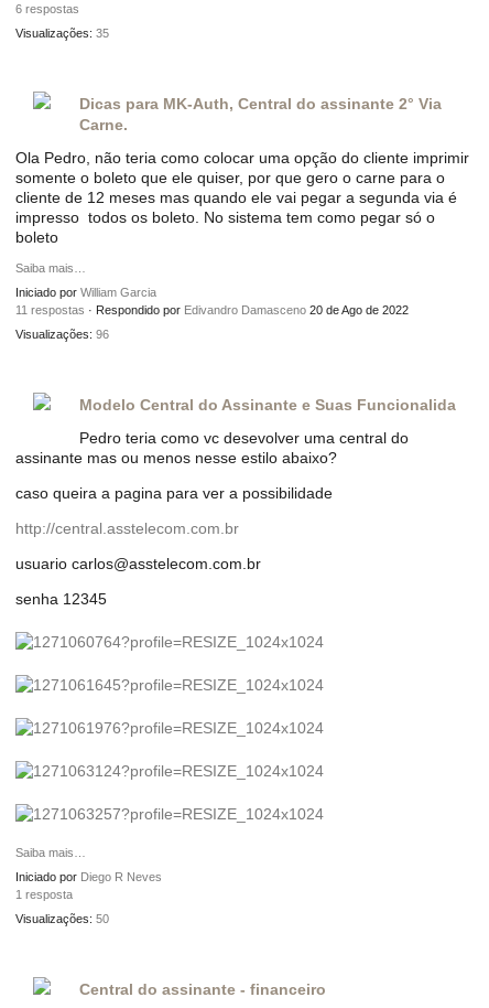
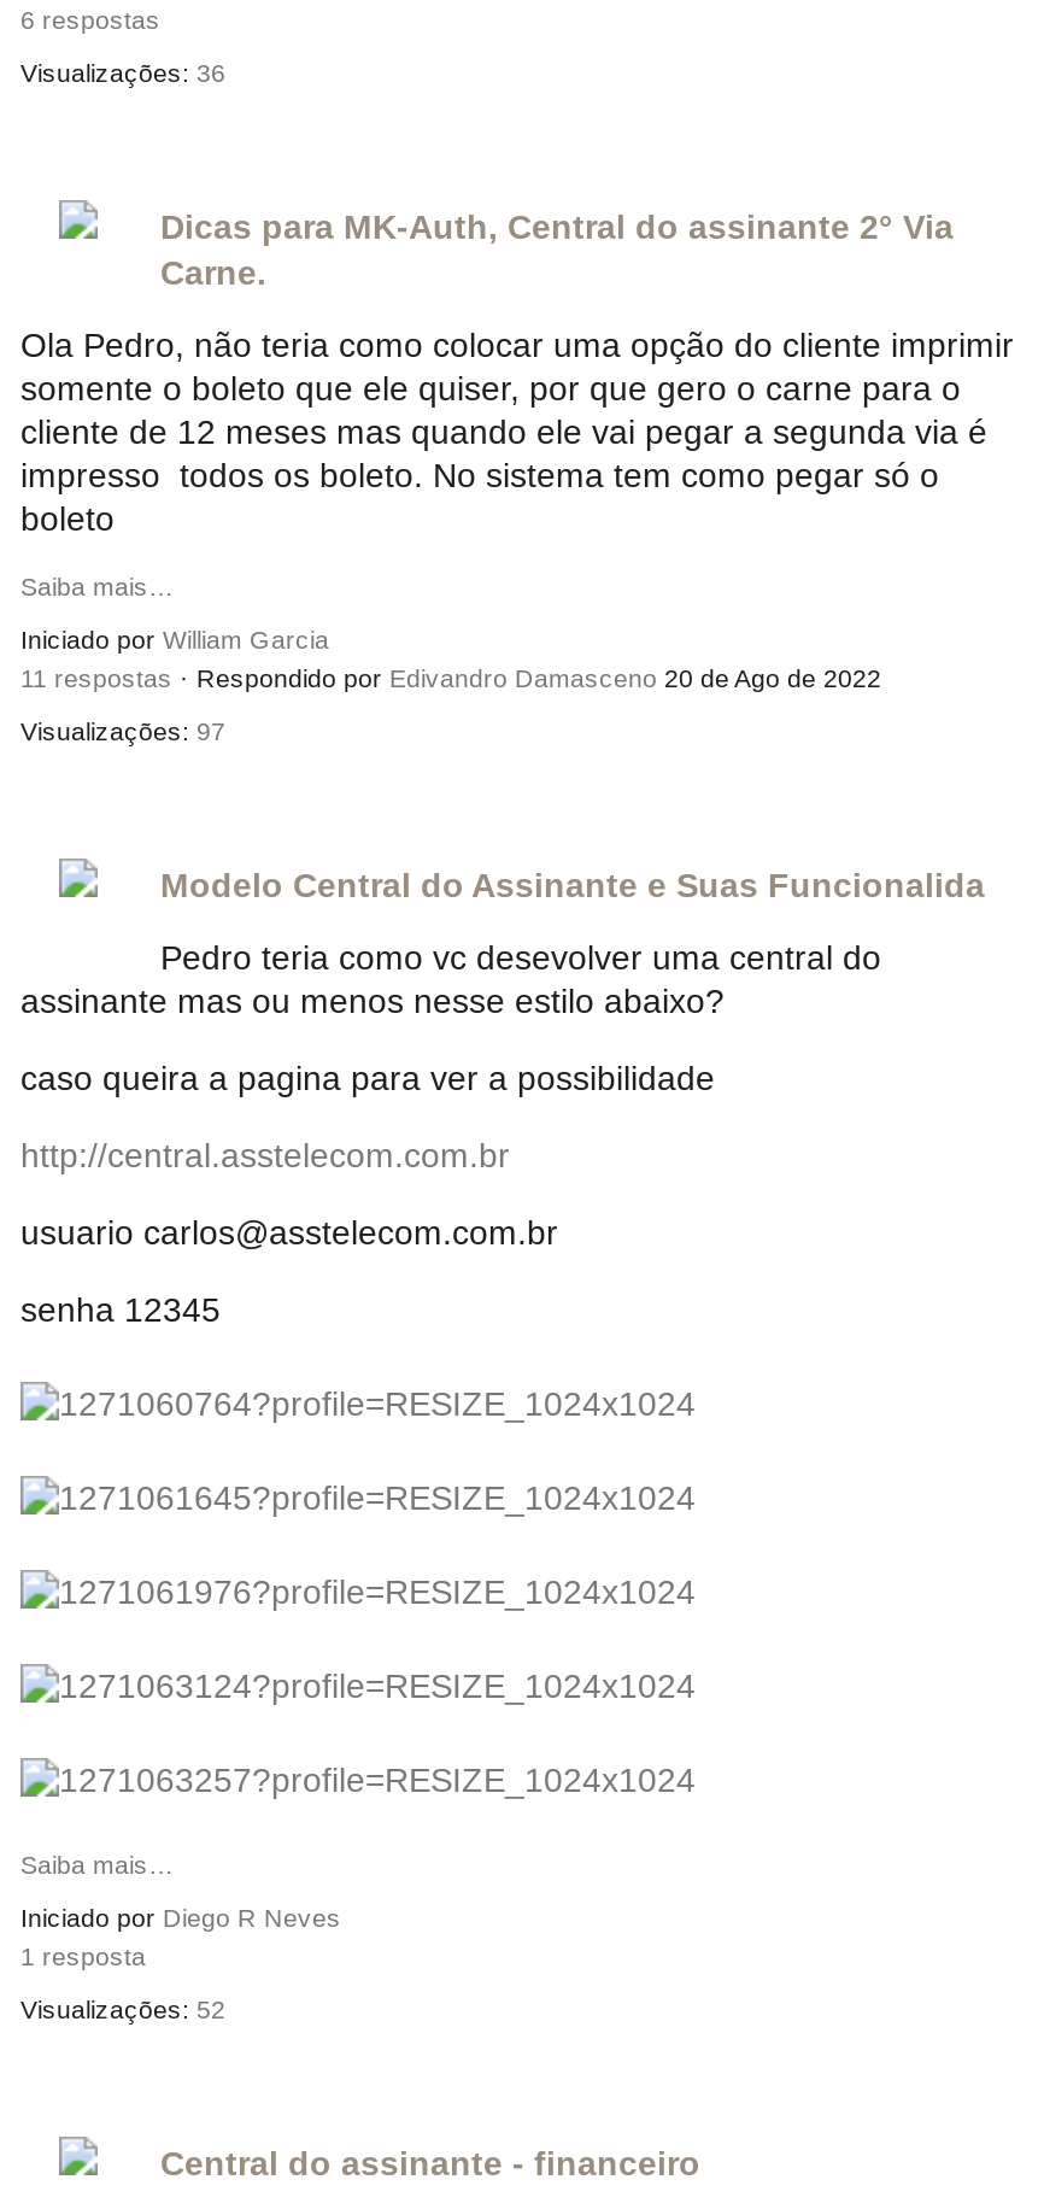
- Visualizações: 35
+ Visualizações: 36

- Visualizações: 96
+ Visualizações: 97

- Visualizações: 50
+ Visualizações: 52
